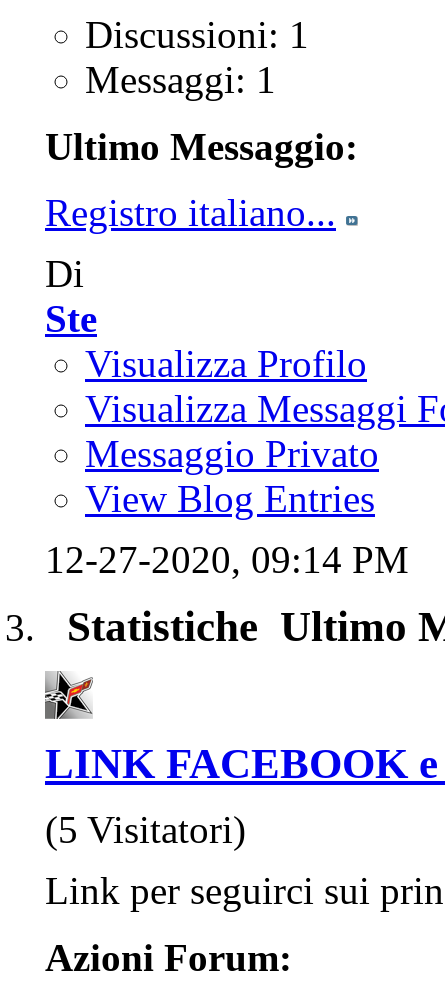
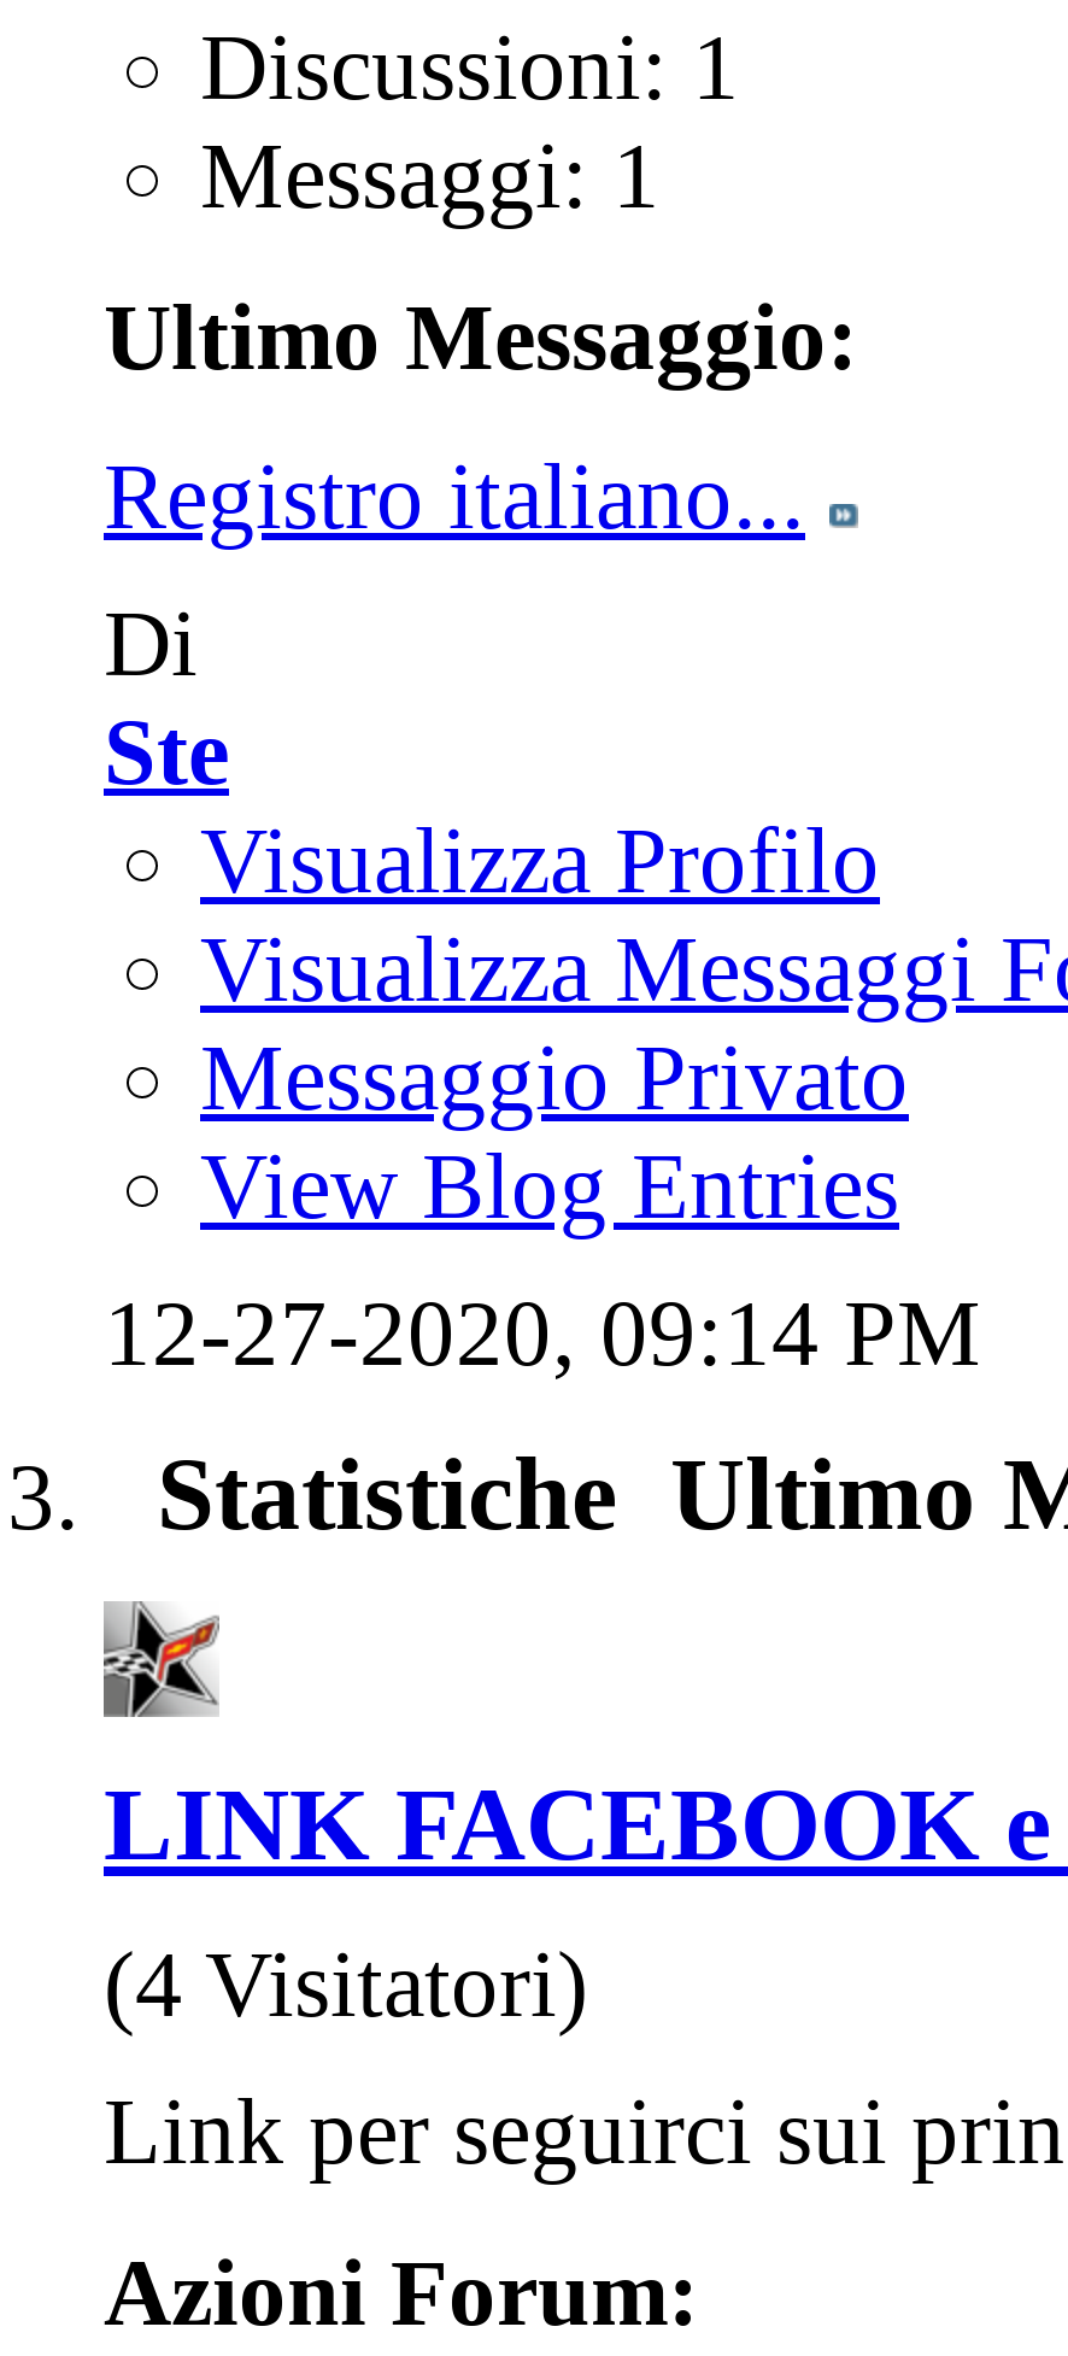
- (5 Visitatori)
+ (4 Visitatori)
